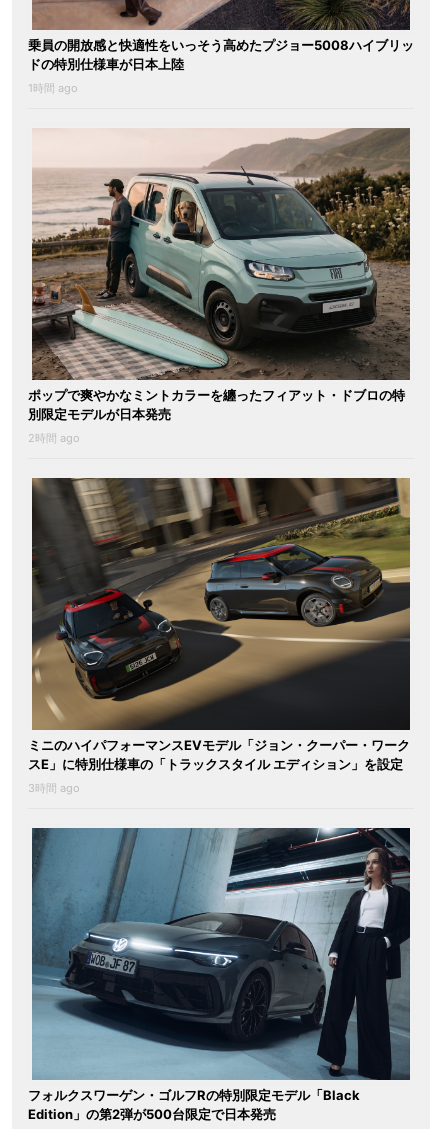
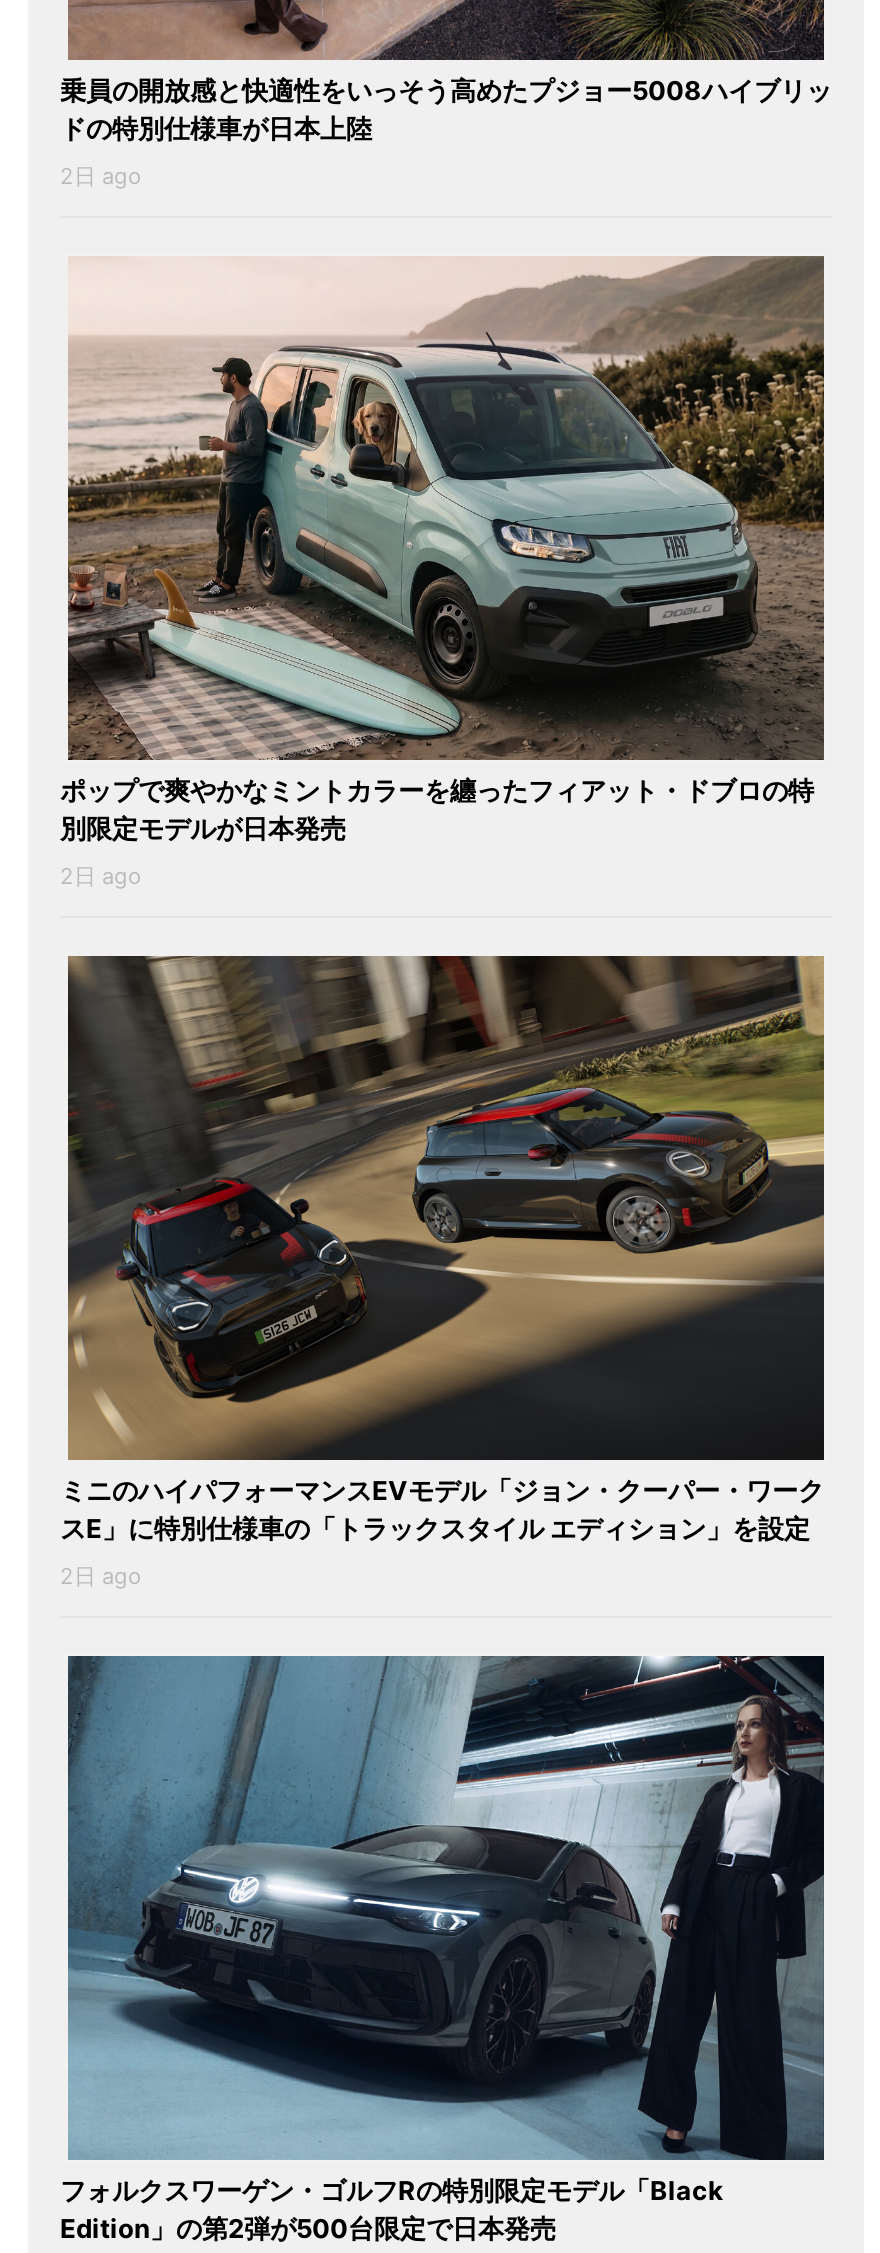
- 1時間 ago
+ 2日 ago

- 2時間 ago
+ 2日 ago

- 3時間 ago
+ 2日 ago
